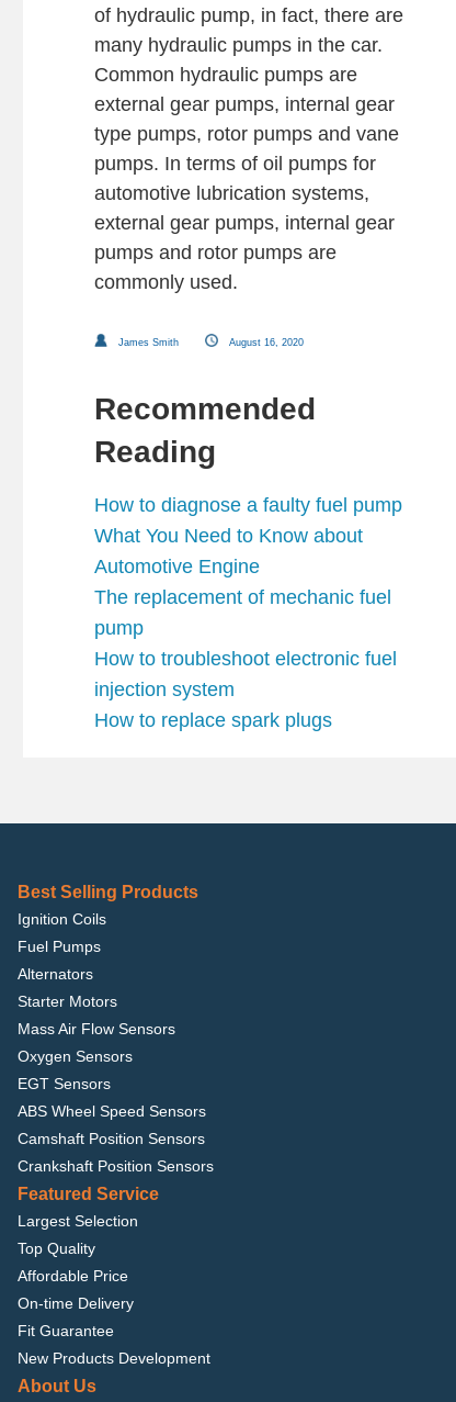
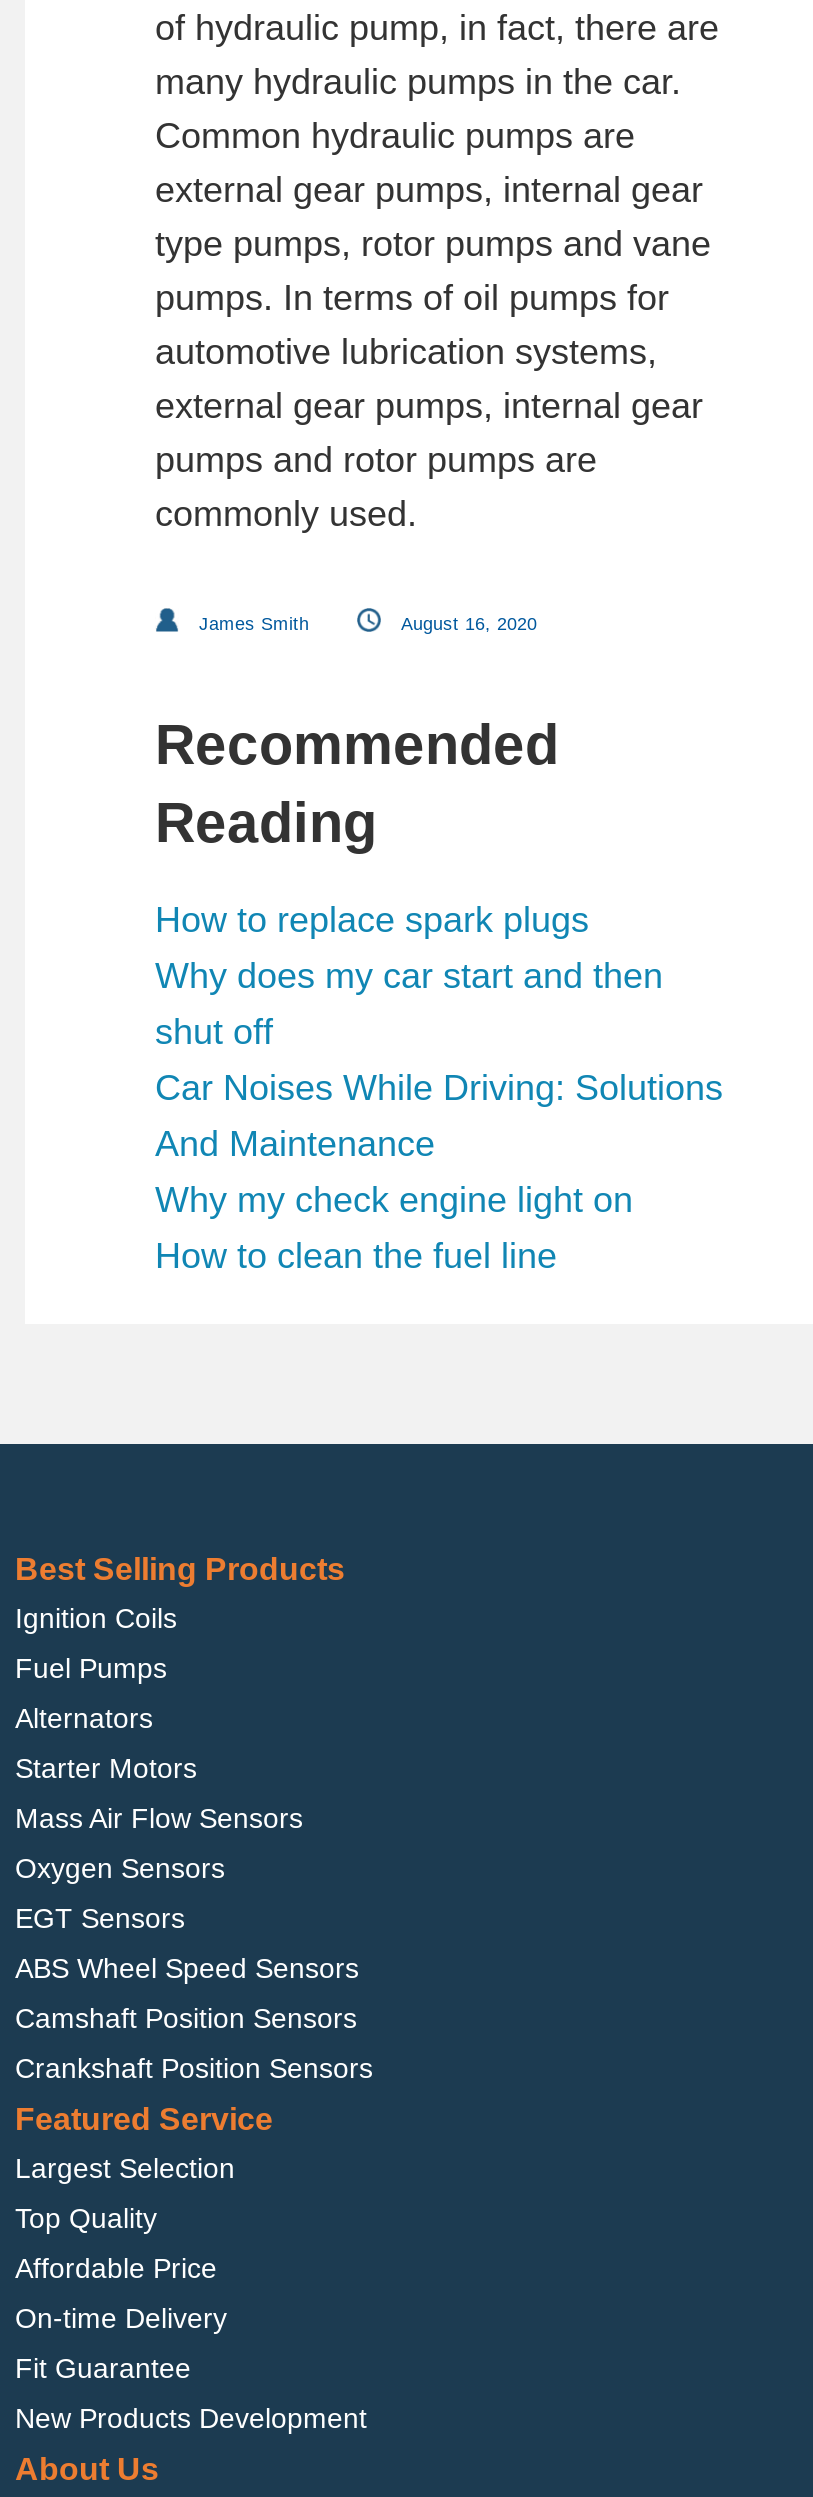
- How to diagnose a faulty fuel pump
- What You Need to Know about
- Automotive Engine
- The replacement of mechanic fuel
- pump
- How to troubleshoot electronic fuel
- injection system

moved up: How to replace spark plugs

+ Why does my car start and then
+ shut off
+ Car Noises While Driving: Solutions
+ And Maintenance
+ Why my check engine light on
+ How to clean the fuel line
